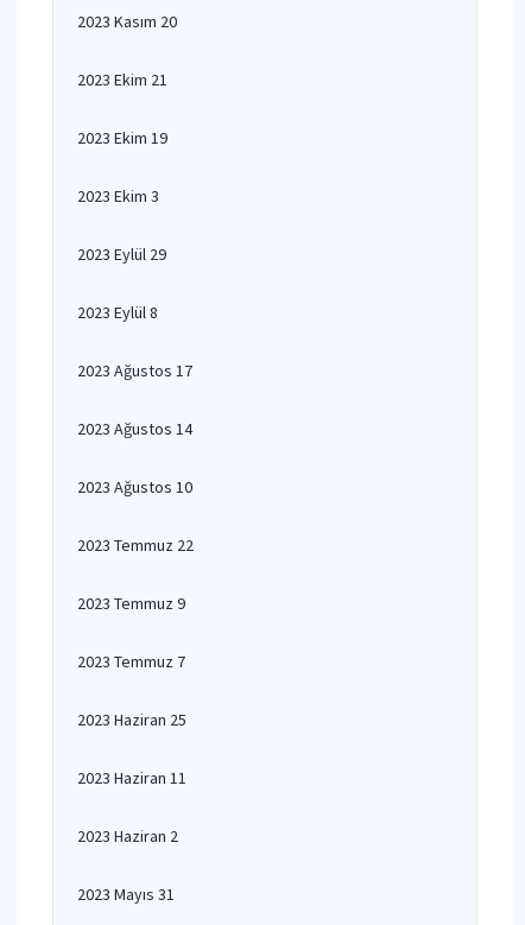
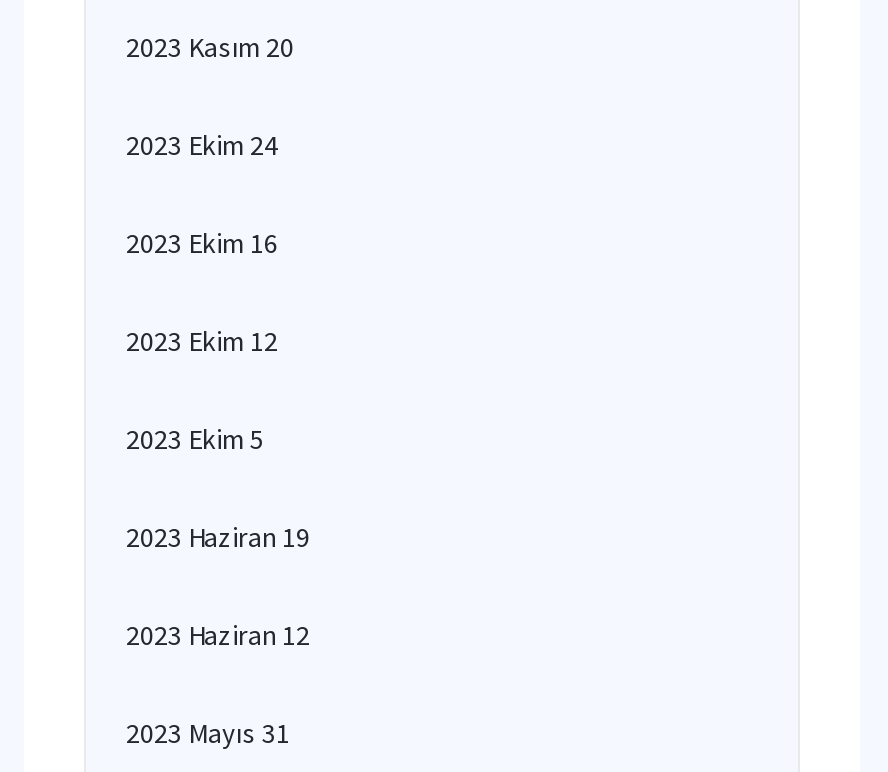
- 2023 Ekim 21
- 2023 Ekim 19
- 2023 Ekim 3
- 2023 Eylül 29
- 2023 Eylül 8
- 2023 Ağustos 17
- 2023 Ağustos 14
- 2023 Ağustos 10
- 2023 Temmuz 22
- 2023 Temmuz 9
- 2023 Temmuz 7
- 2023 Haziran 25
- 2023 Haziran 11
- 2023 Haziran 2
+ 2023 Ekim 24
+ 2023 Ekim 16
+ 2023 Ekim 12
+ 2023 Ekim 5
+ 2023 Haziran 19
+ 2023 Haziran 12
